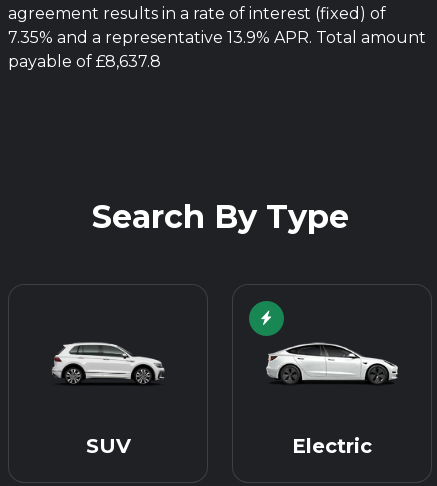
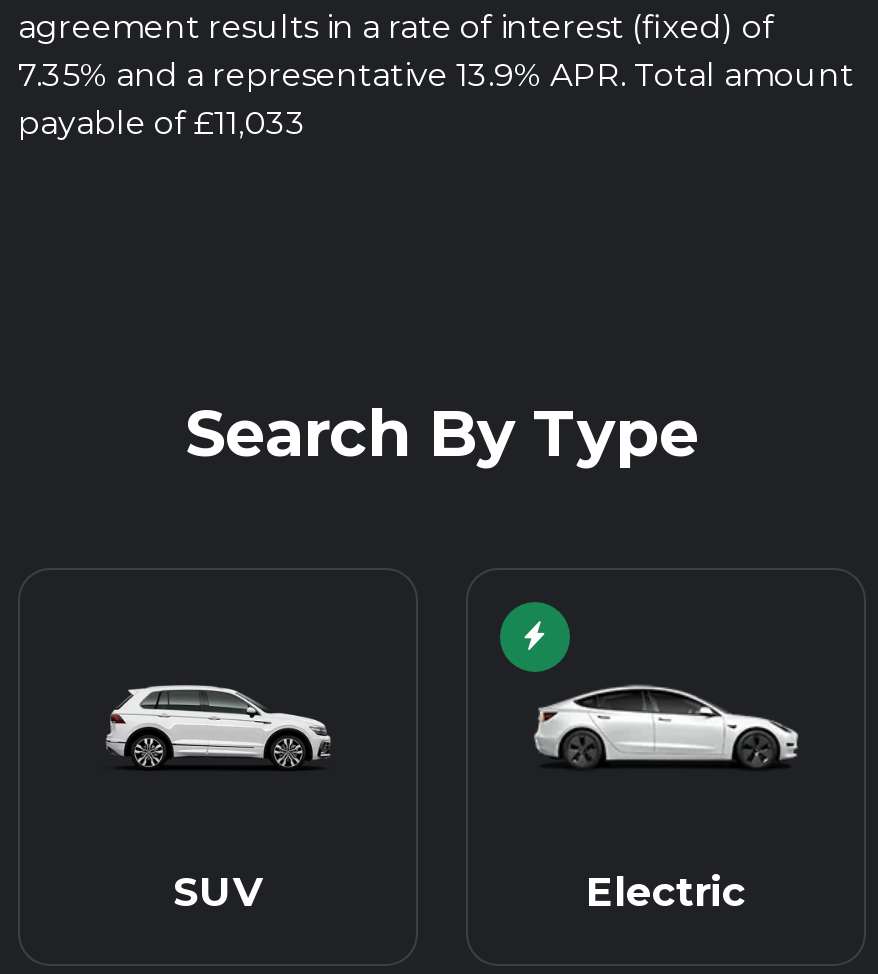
- payable of £8,637.8
+ payable of £11,033
